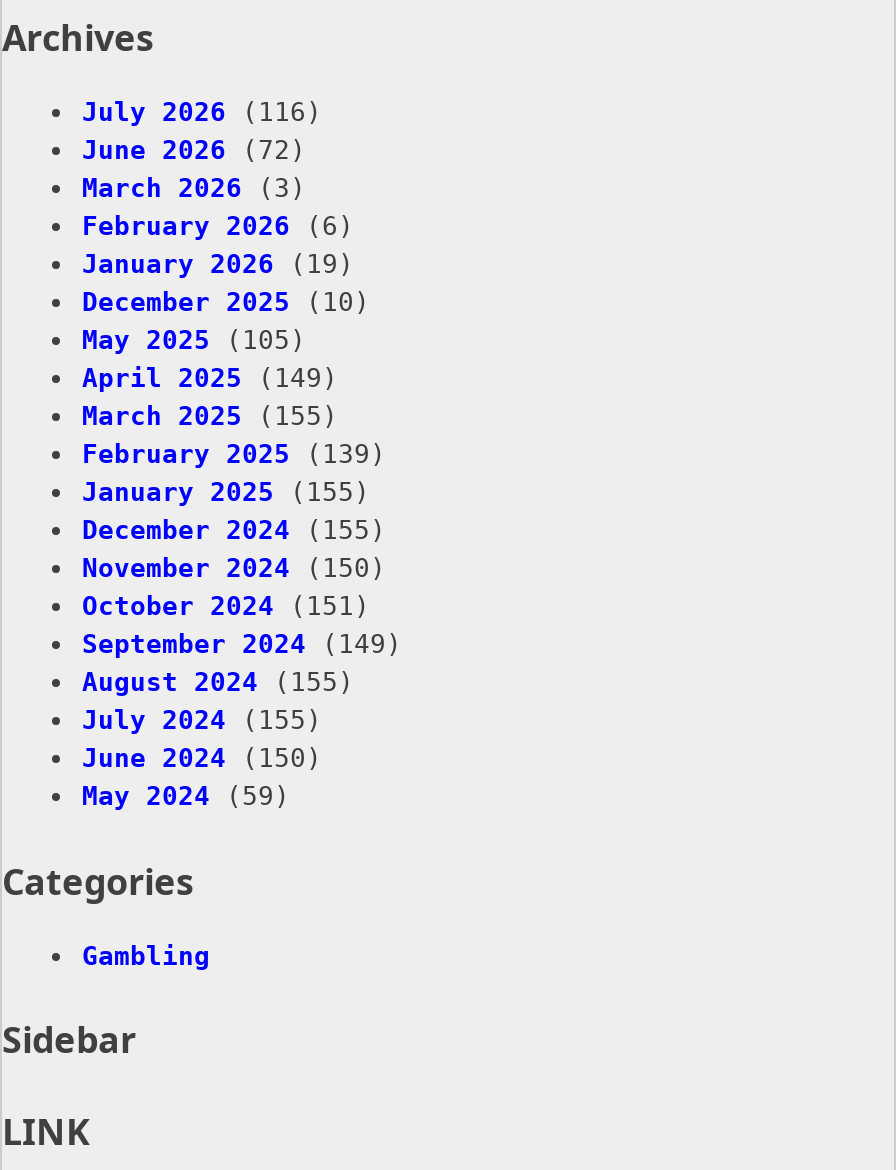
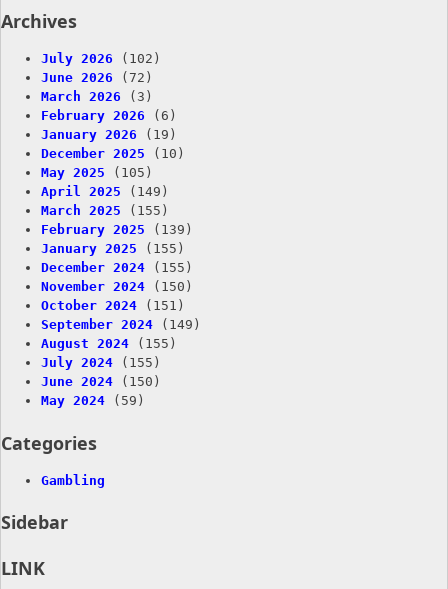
- July 2026 (116)
+ July 2026 (102)
